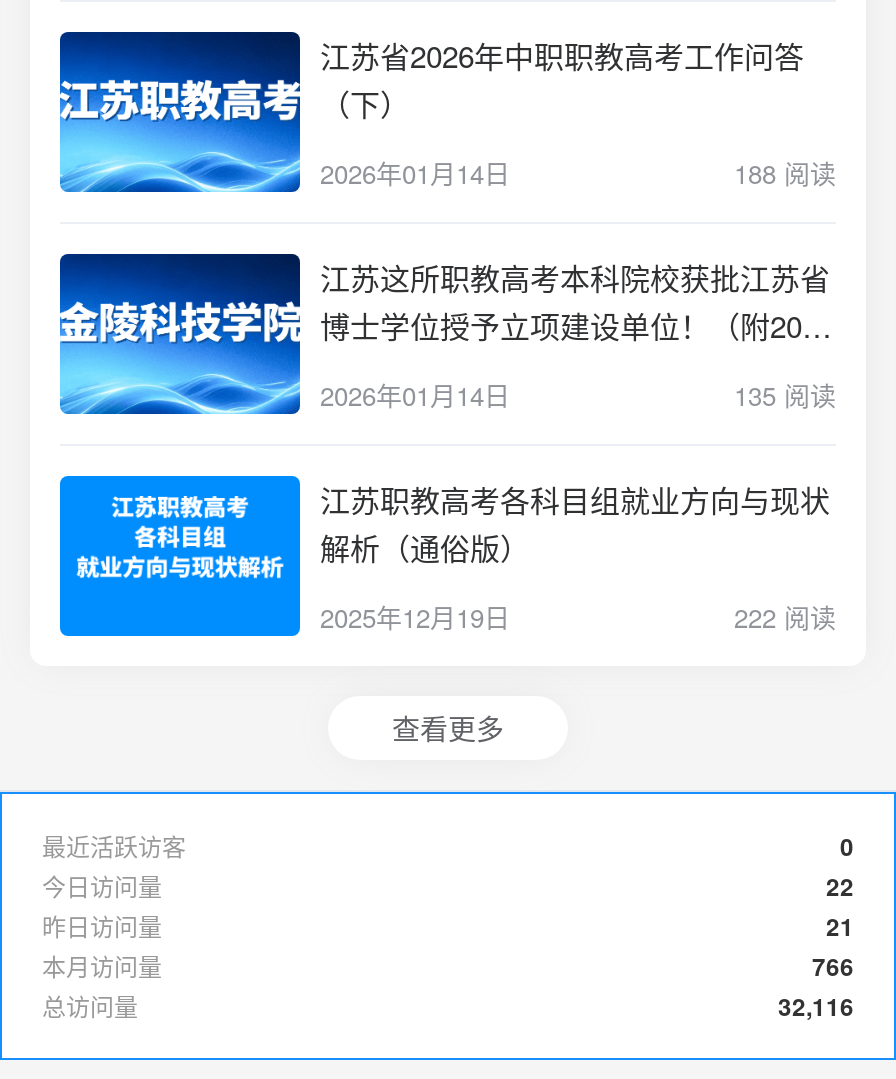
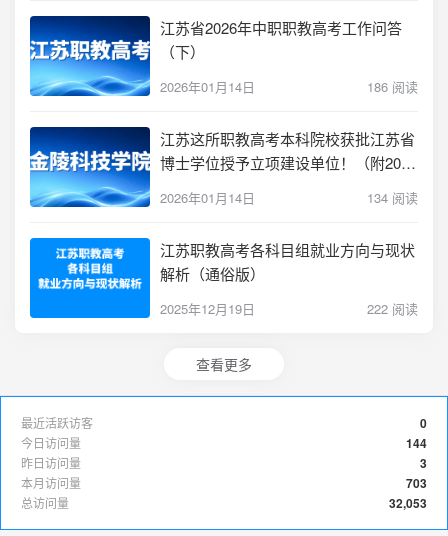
- 188 阅读
+ 186 阅读

- 135 阅读
+ 134 阅读

- 22
+ 144

- 21
+ 3

- 766
+ 703

- 32,116
+ 32,053
